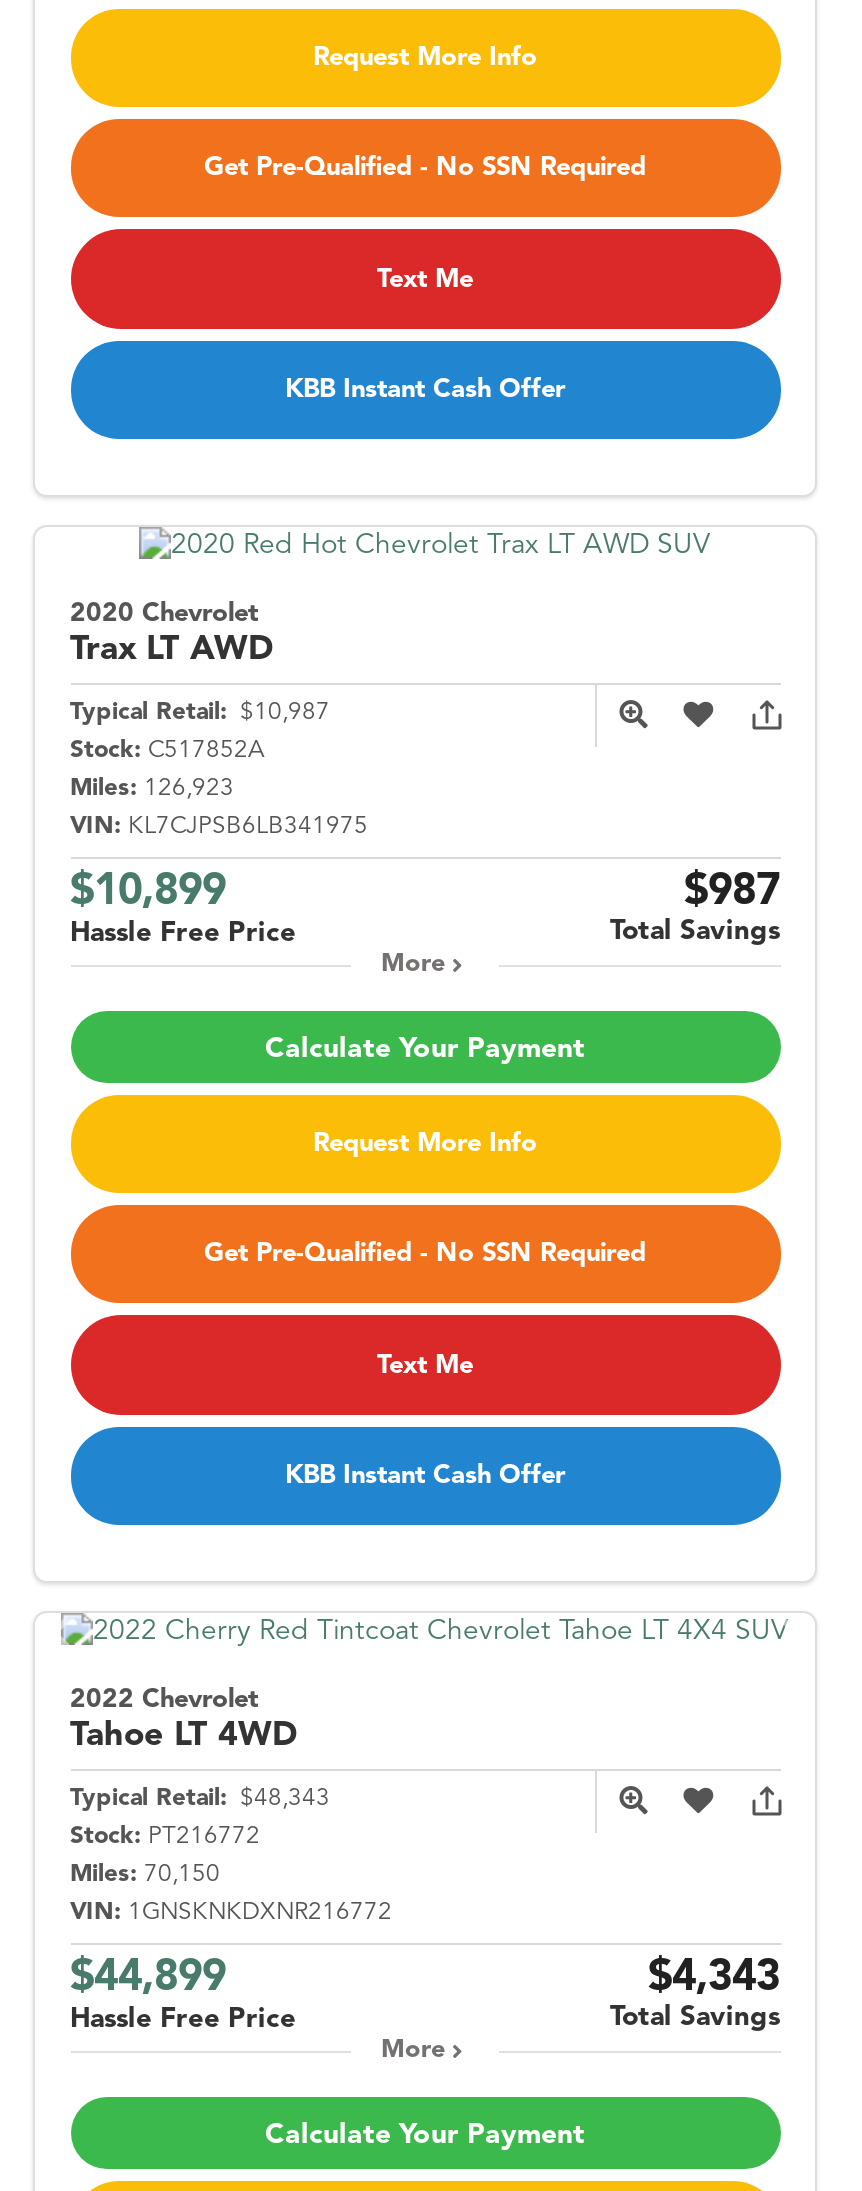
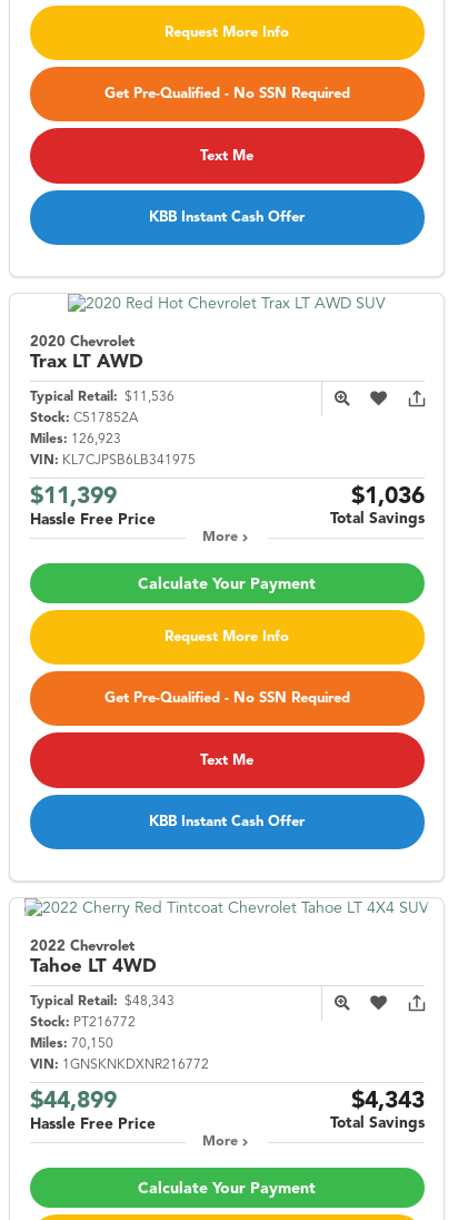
- Typical Retail: $10,987
+ Typical Retail: $11,536

- $10,899
+ $11,399

- $987
+ $1,036
